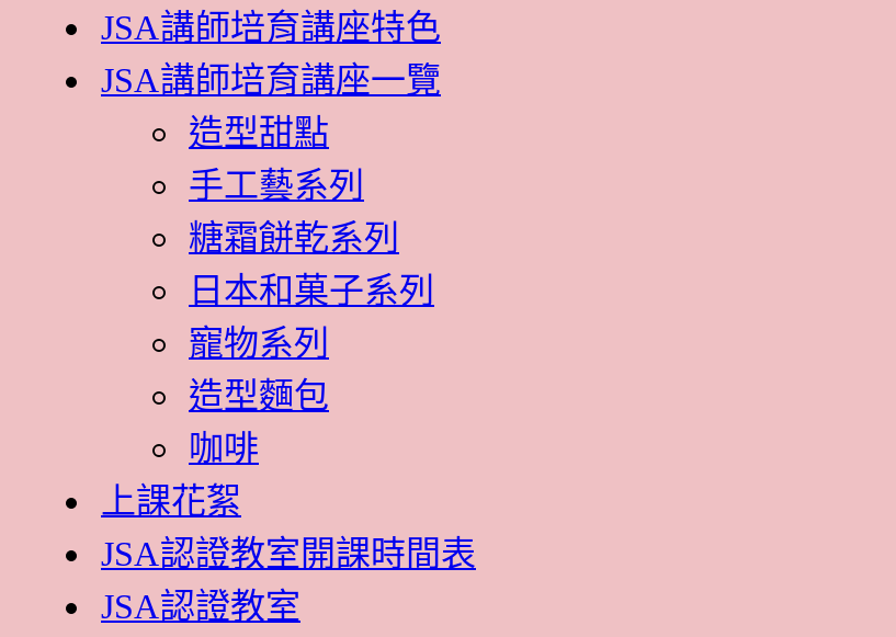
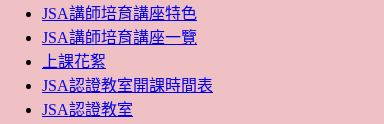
- 造型甜點
- 手工藝系列
- 糖霜餅乾系列
- 日本和菓子系列
- 寵物系列
- 造型麵包
- 咖啡
